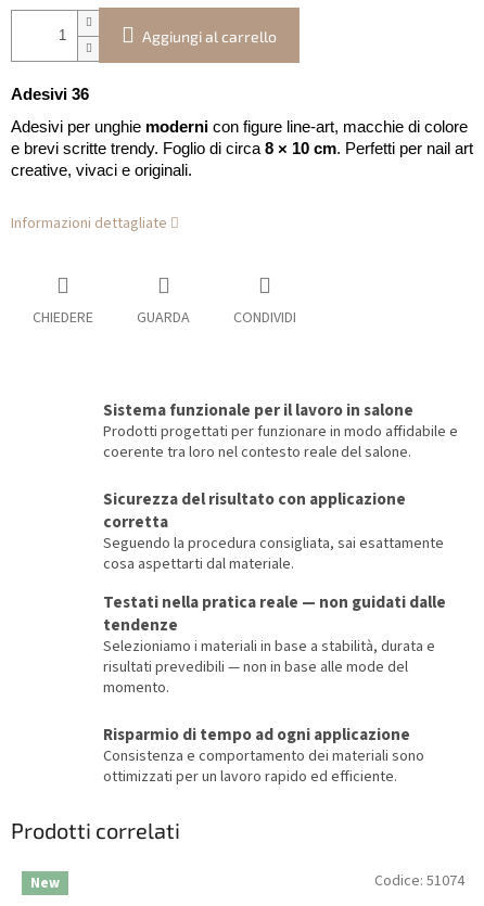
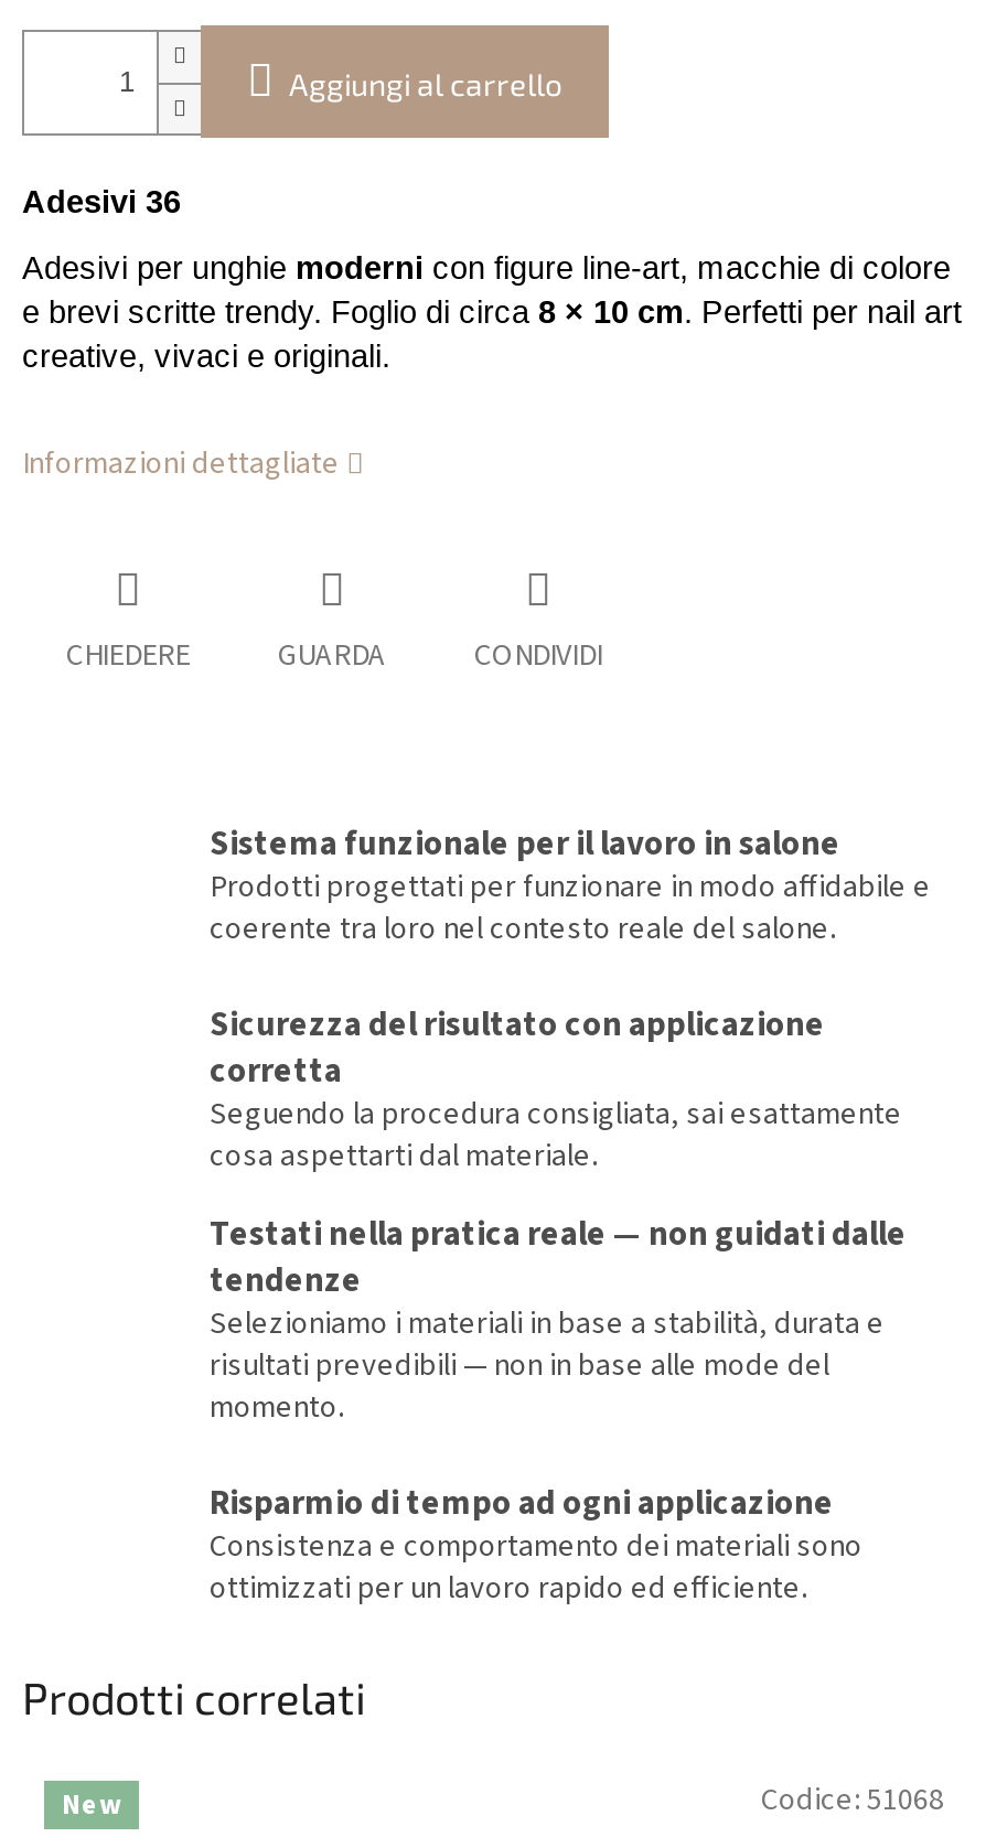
- Codice: 51074
+ Codice: 51068
